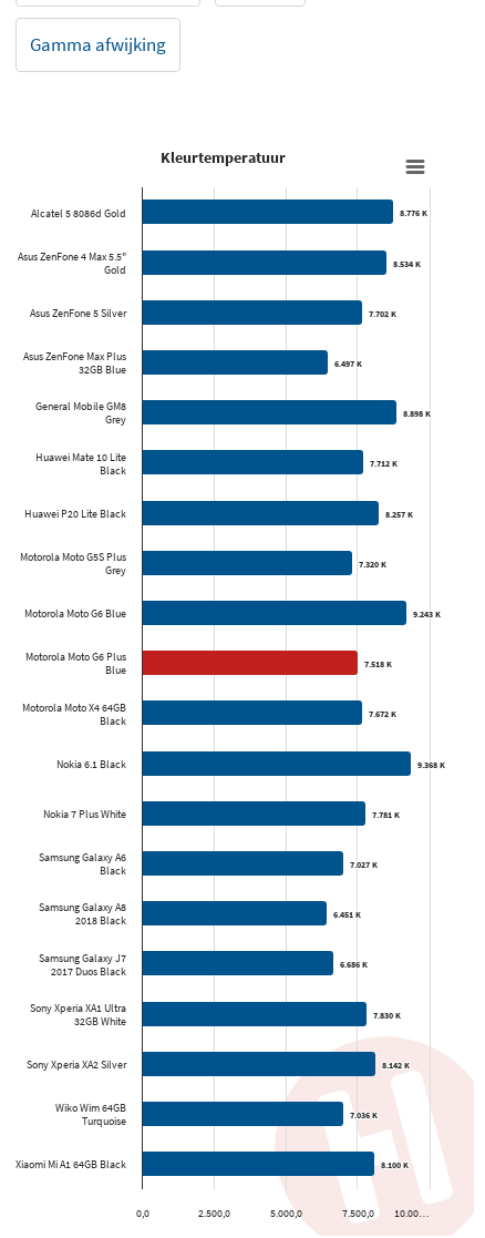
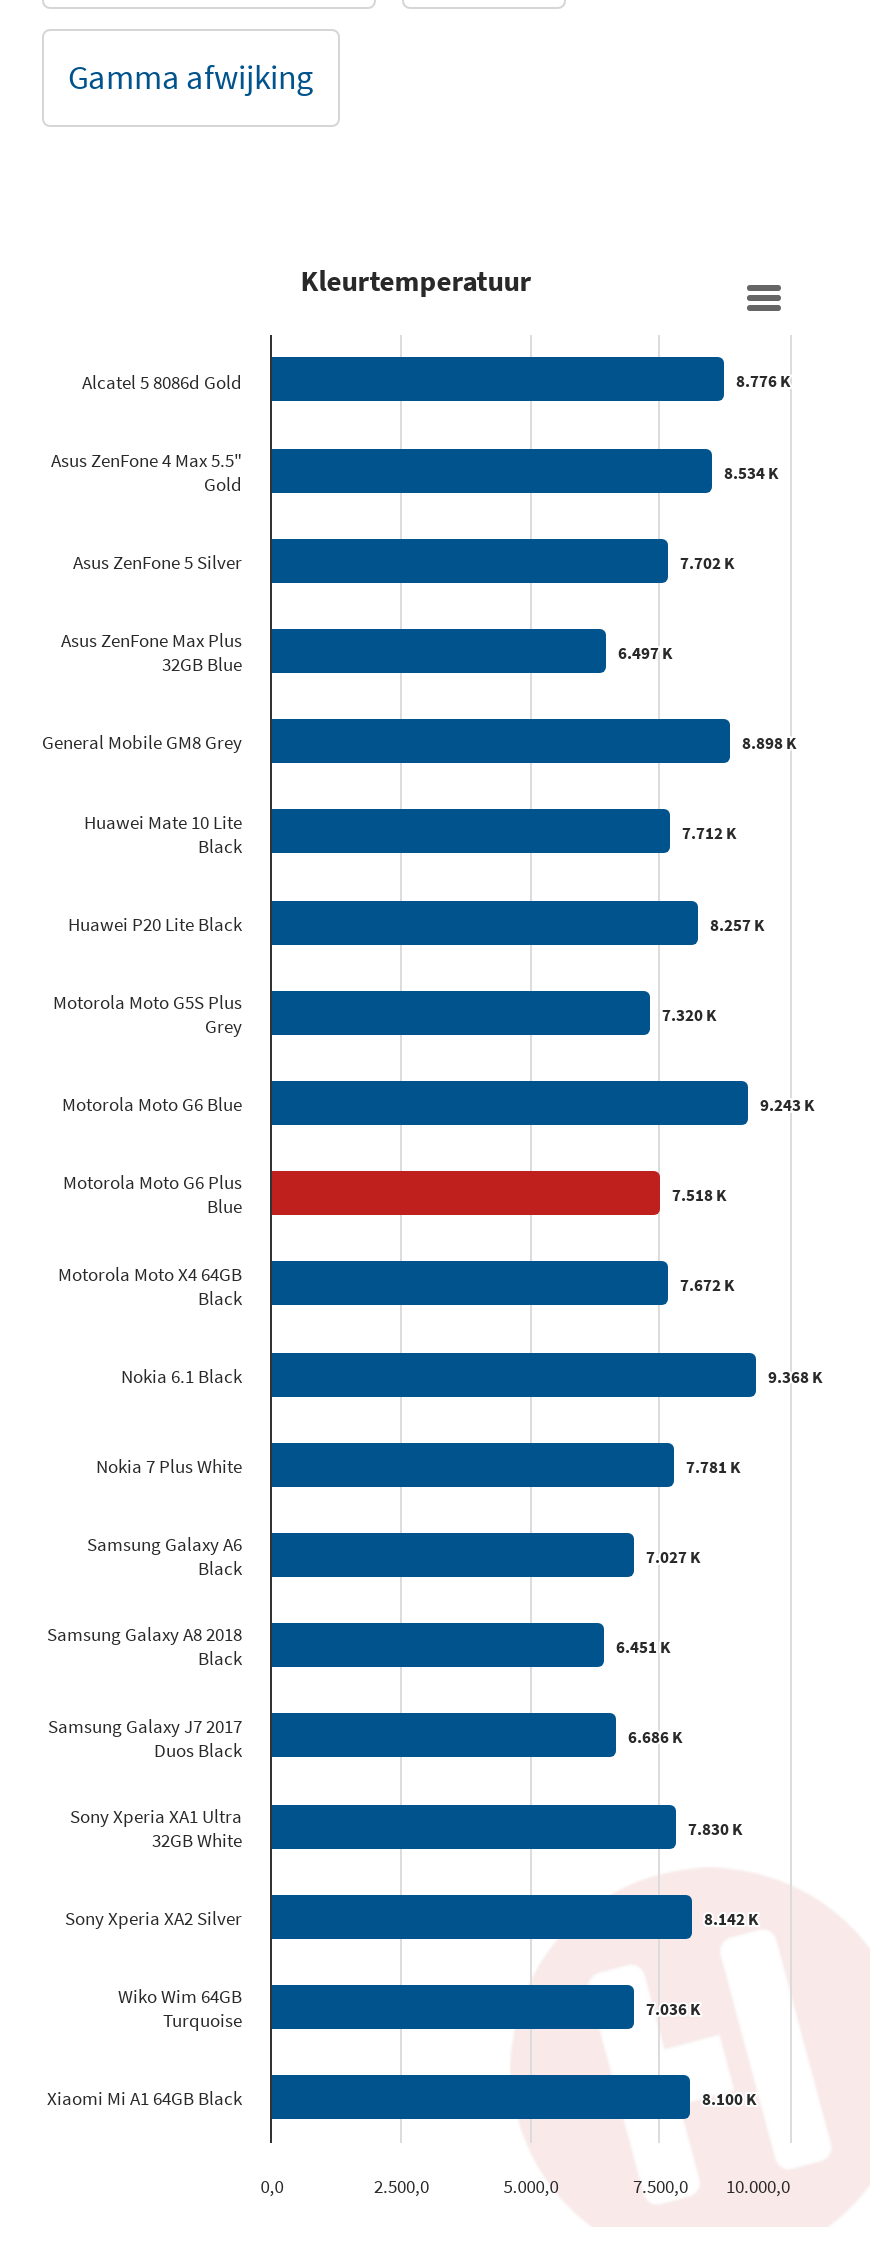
- 7.500,0 10.00…
+ 7.500,0 10.000,0
